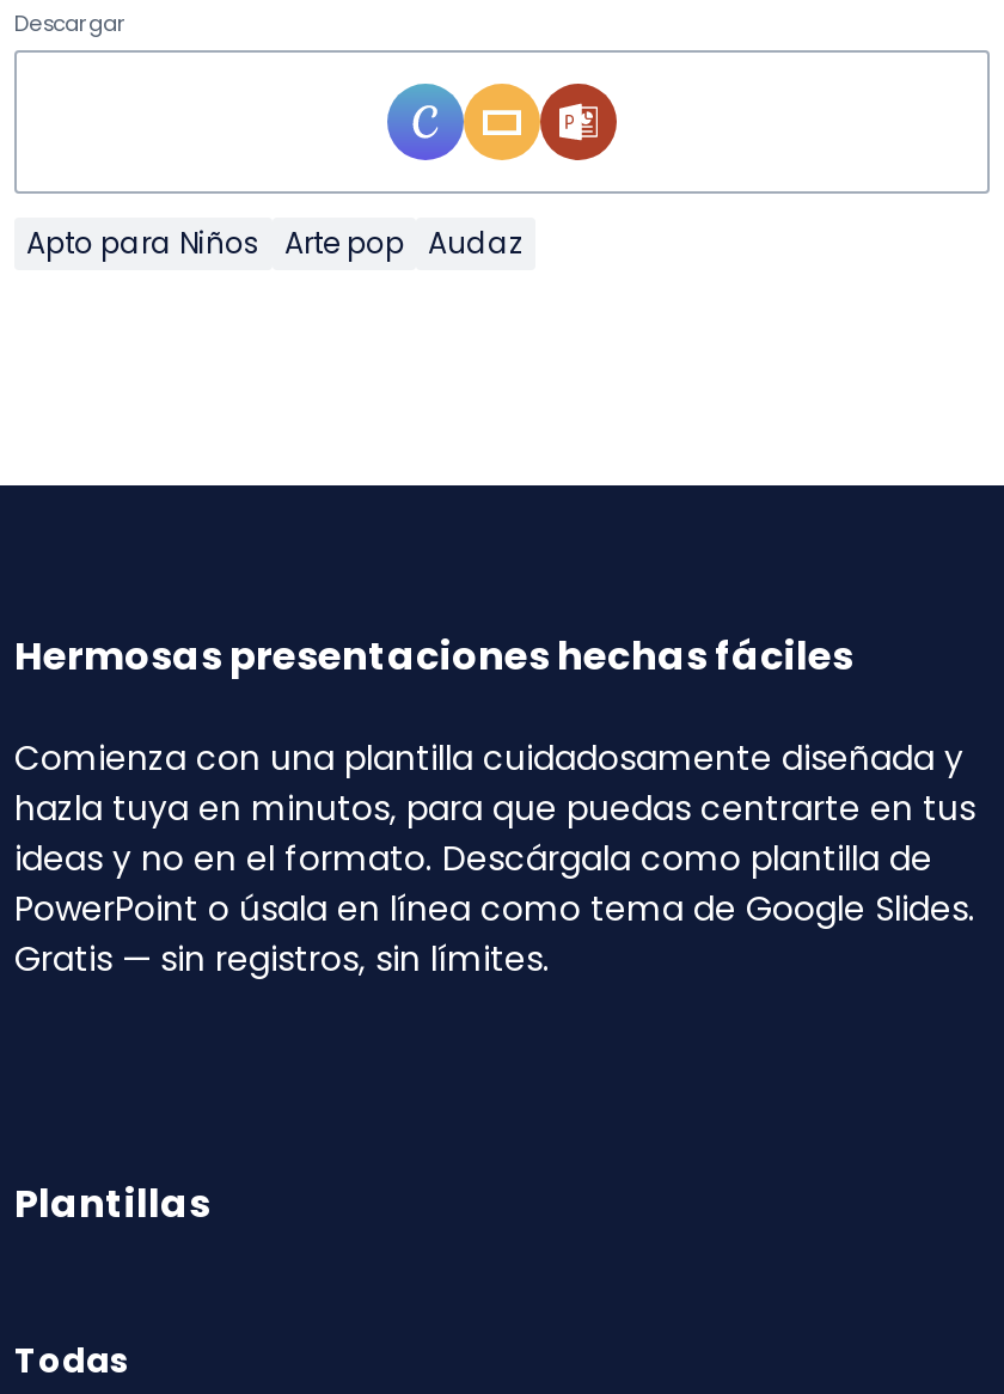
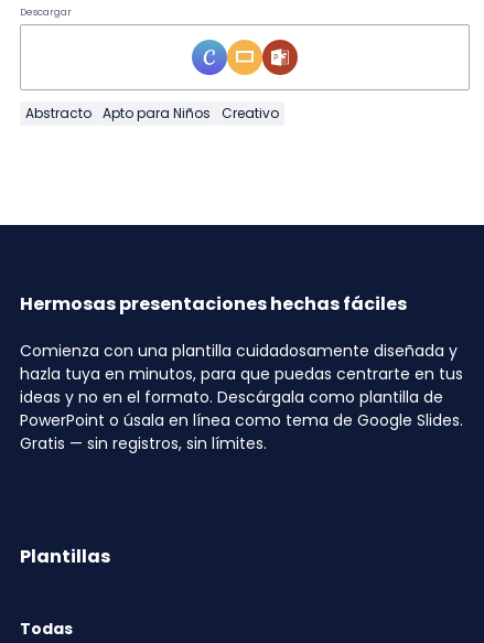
- Apto para Niños Arte pop Audaz
+ Abstracto Apto para Niños Creativo
